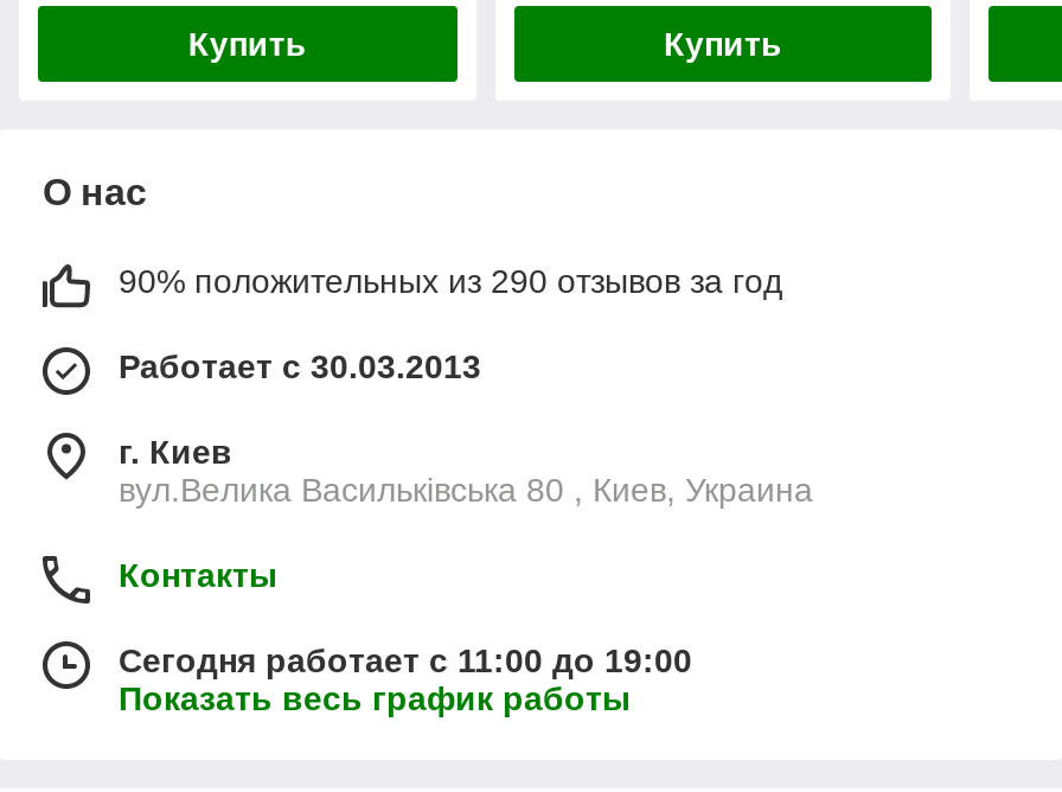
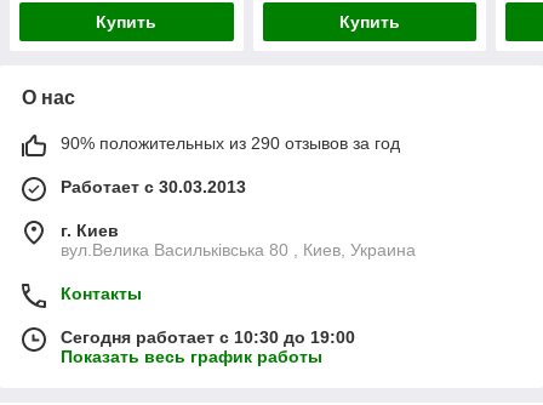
- Сегодня работает с 11:00 до 19:00
+ Сегодня работает с 10:30 до 19:00
